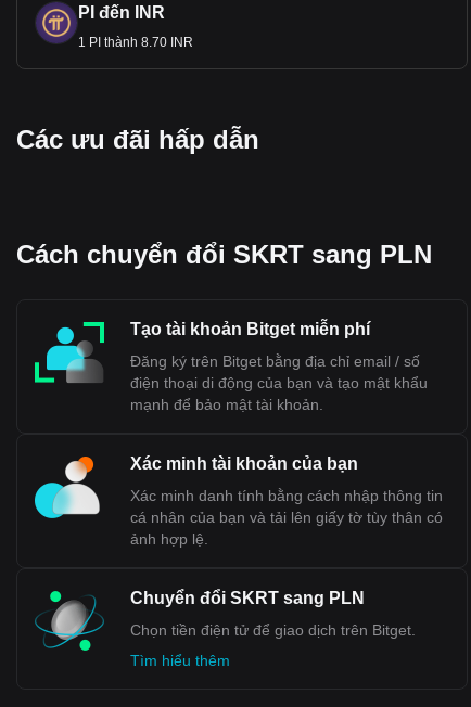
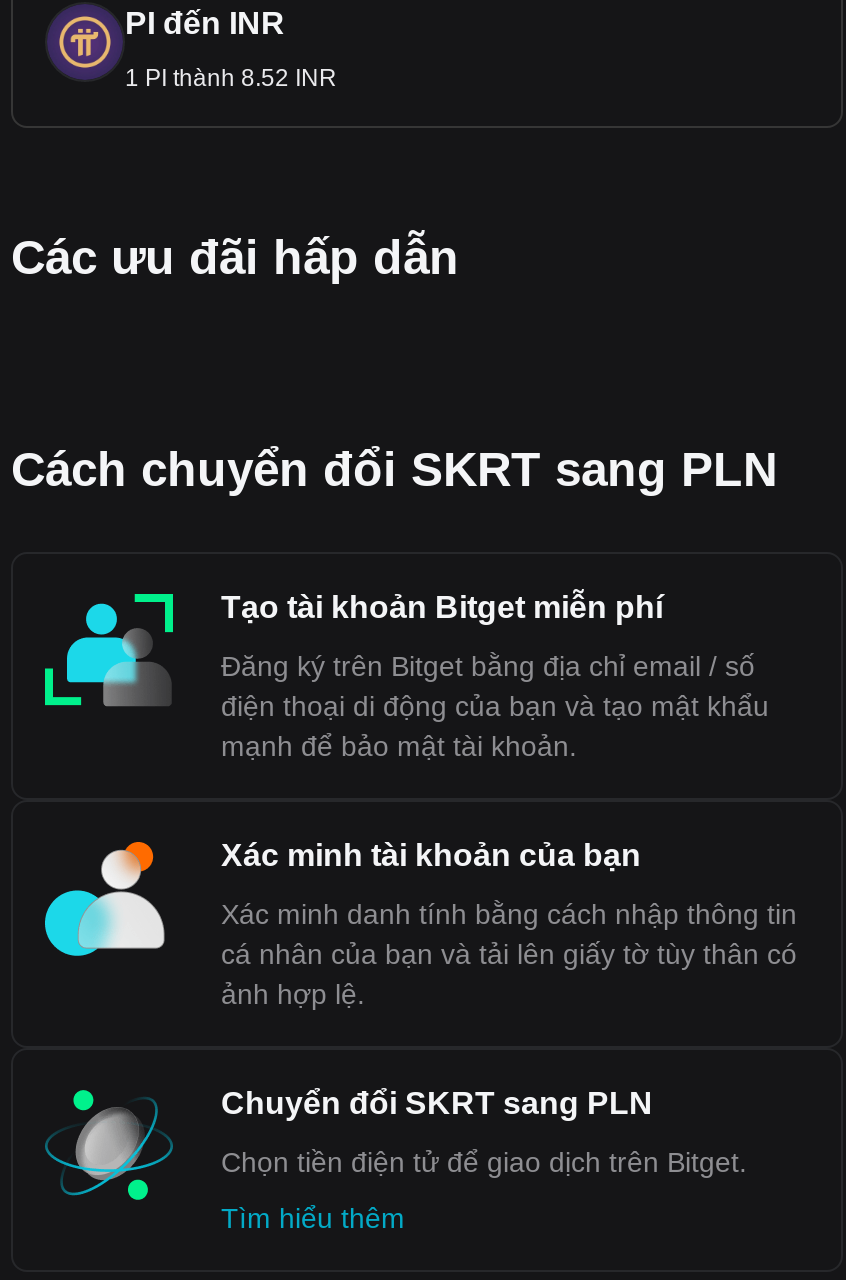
- 1 PI thành 8.70 INR
+ 1 PI thành 8.52 INR
